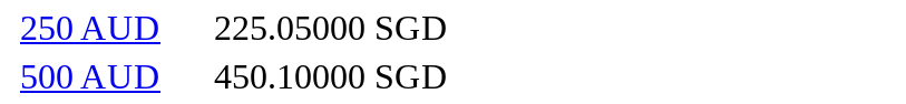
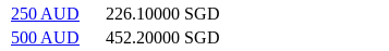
- 250 AUD 225.05000 SGD
+ 250 AUD 226.10000 SGD

- 500 AUD 450.10000 SGD
+ 500 AUD 452.20000 SGD
